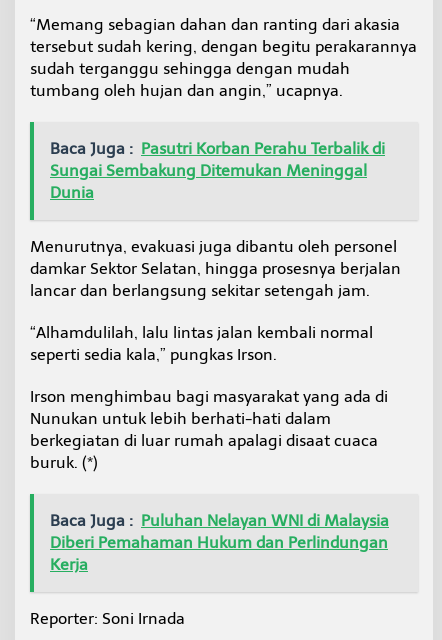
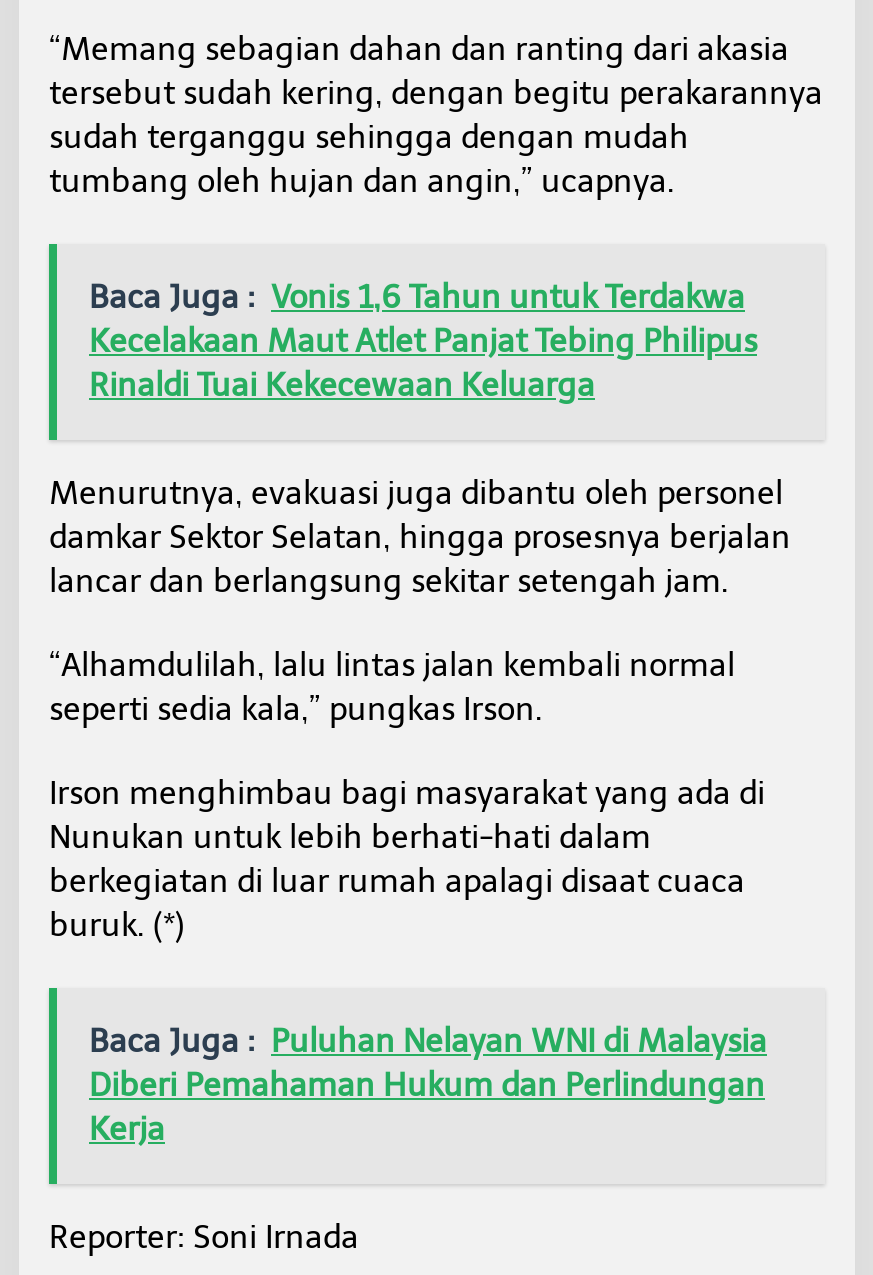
- Baca Juga : Pasutri Korban Perahu Terbalik di
- Sungai Sembakung Ditemukan Meninggal
- Dunia
+ Baca Juga : Vonis 1,6 Tahun untuk Terdakwa
+ Kecelakaan Maut Atlet Panjat Tebing Philipus
+ Rinaldi Tuai Kekecewaan Keluarga
